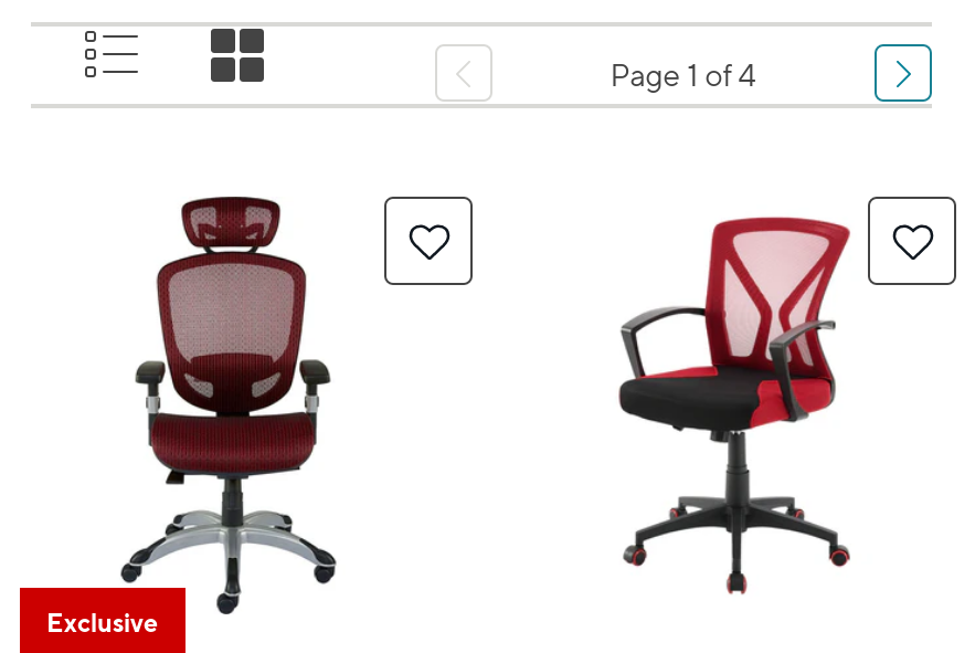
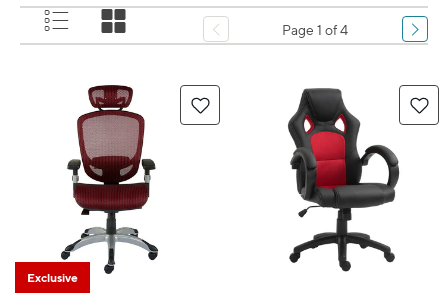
- [image]
+ [image]
